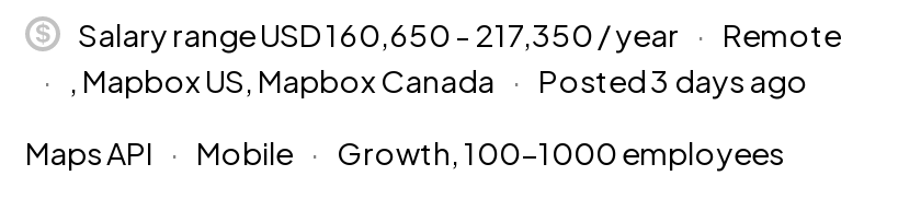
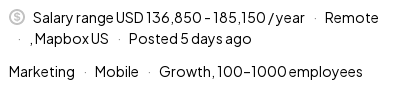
- Salary range USD 160,650 - 217,350 / year
+ Salary range USD 136,850 - 185,150 / year

- , Mapbox US, Mapbox Canada
- Posted 3 days ago
+ , Mapbox US
+ Posted 5 days ago

- Maps API
+ Marketing
